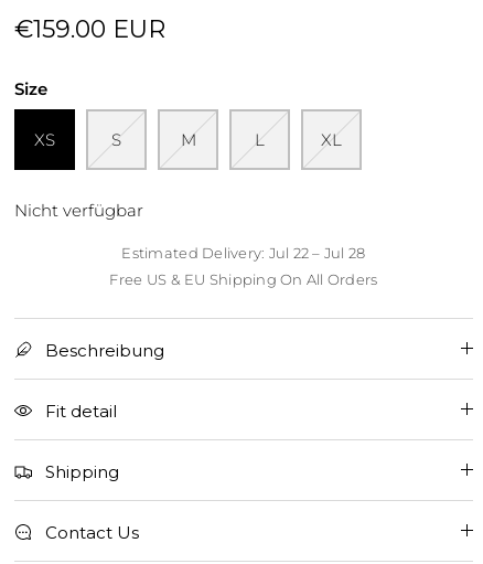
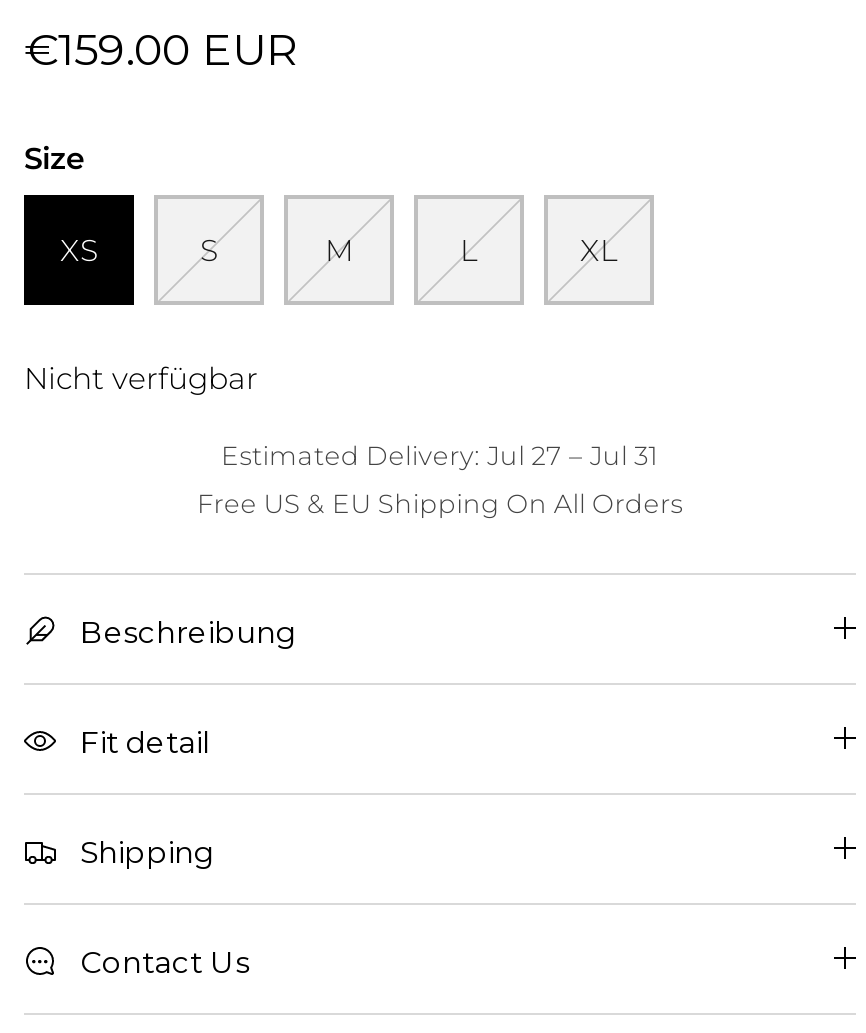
- Estimated Delivery: Jul 22 – Jul 28
+ Estimated Delivery: Jul 27 – Jul 31
